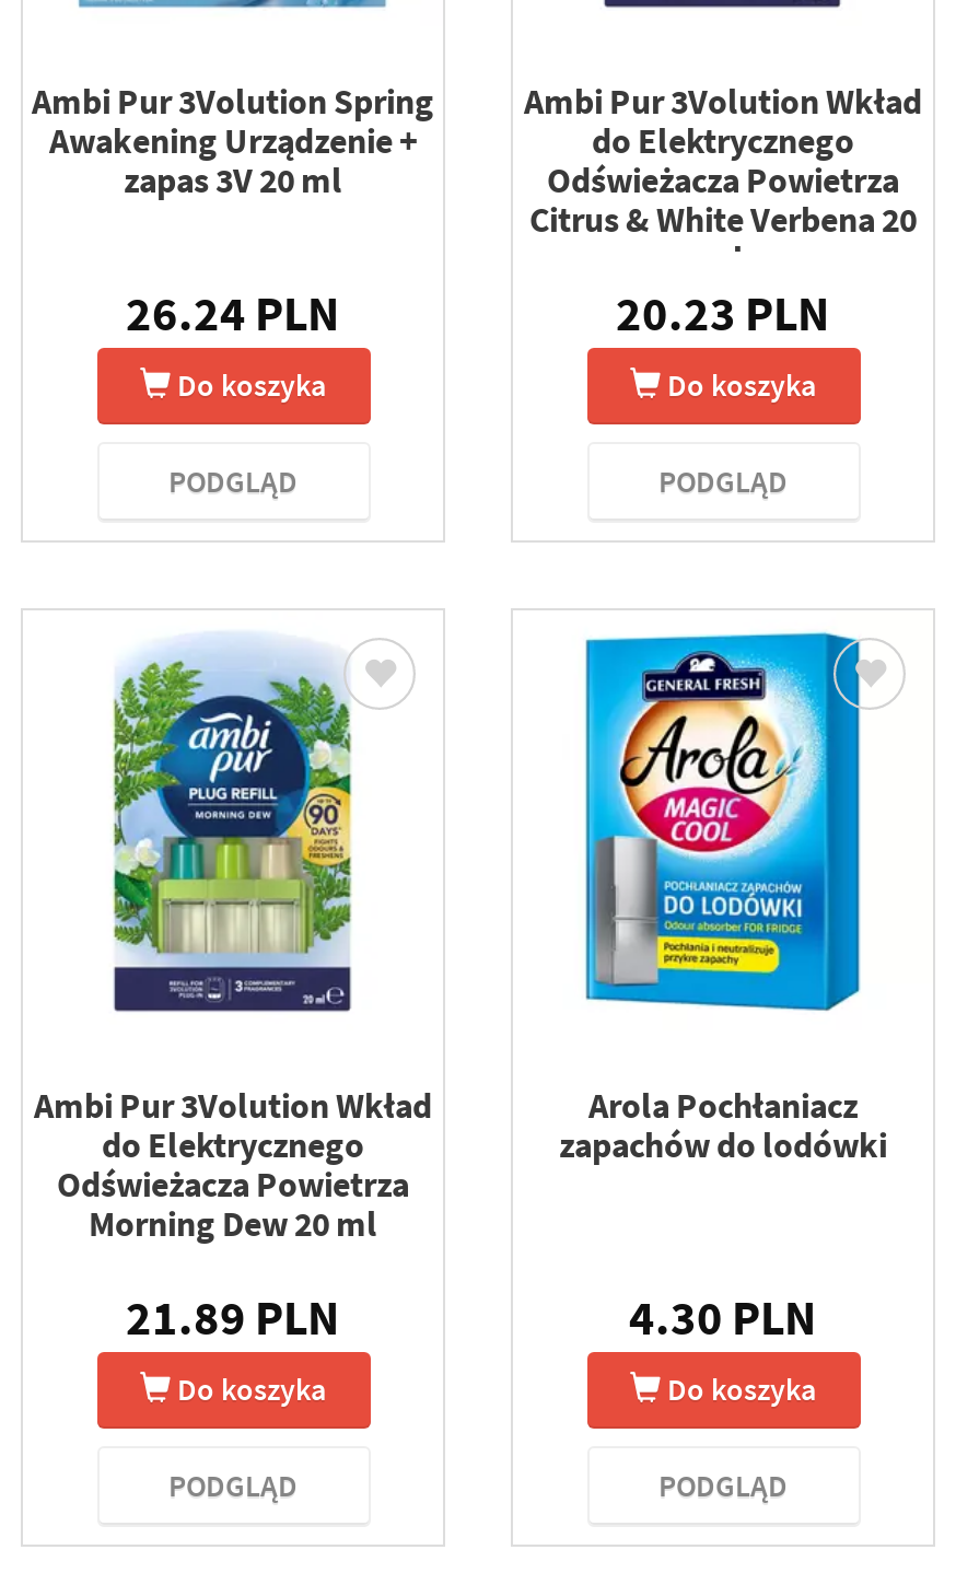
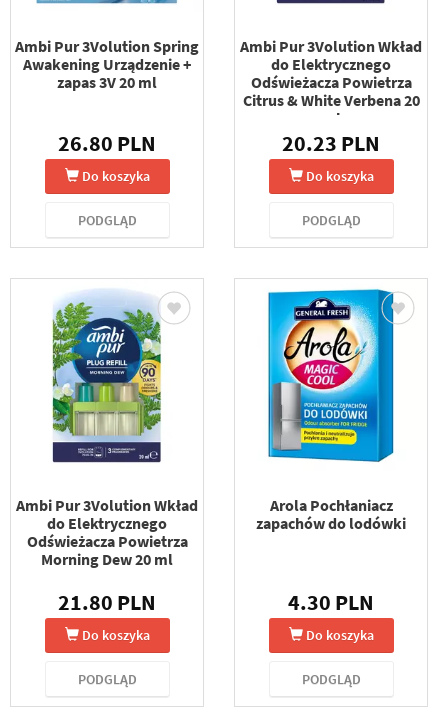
- 26.24 PLN
+ 26.80 PLN

- 21.89 PLN
+ 21.80 PLN
